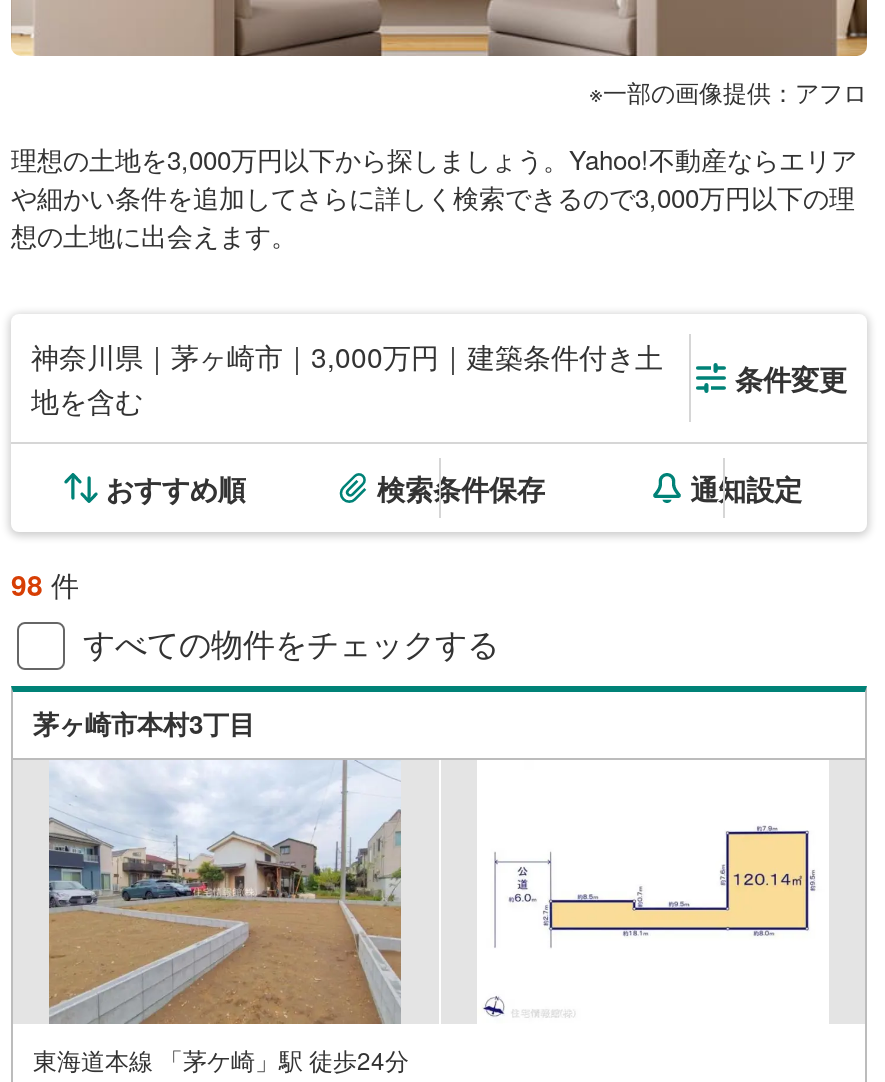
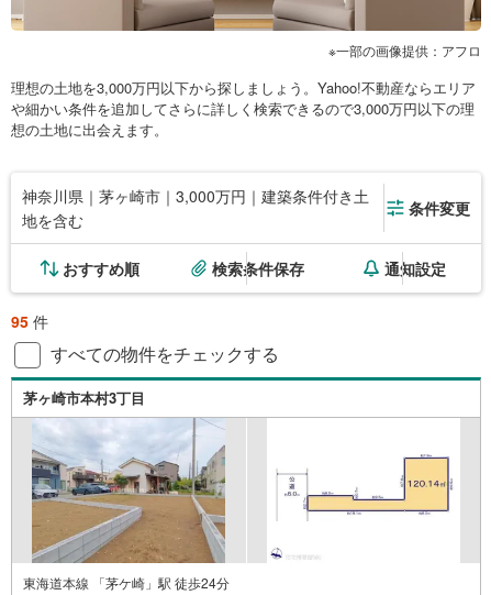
- 98件
+ 95件
